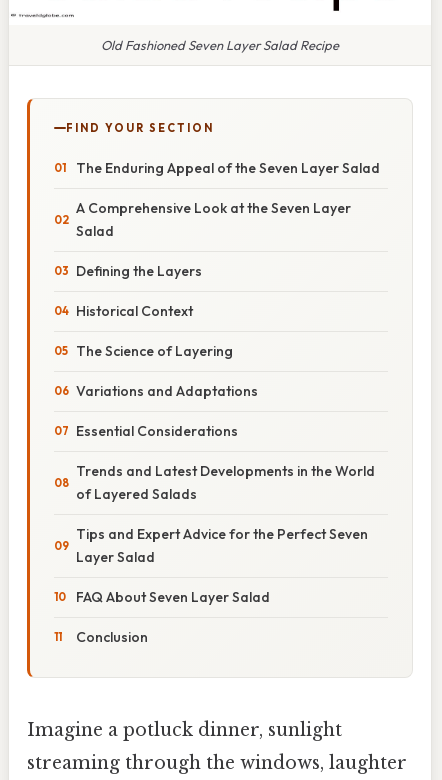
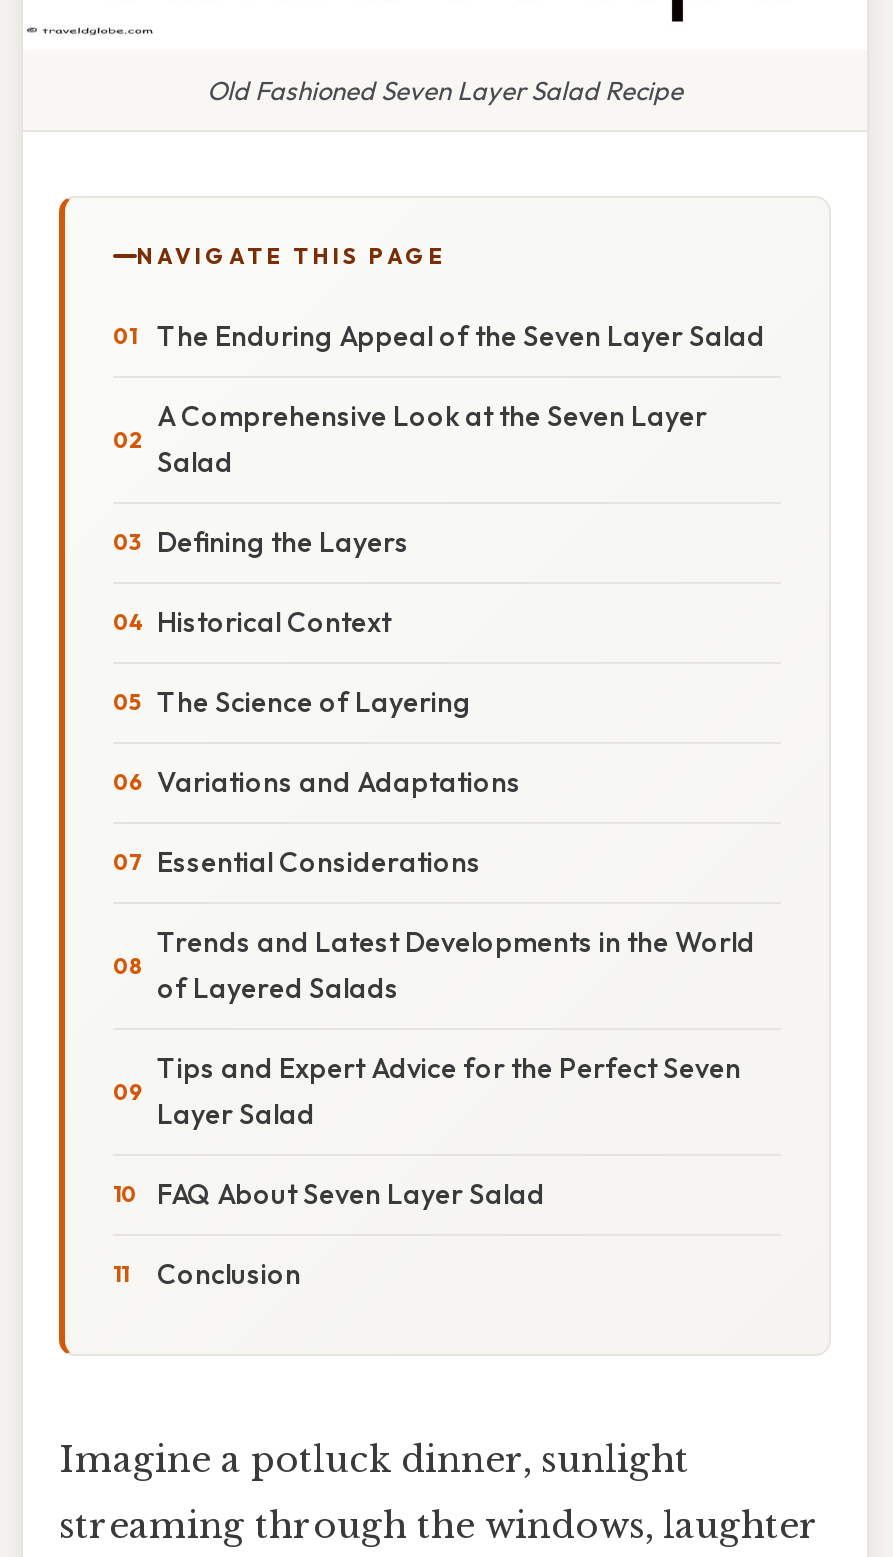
- FIND YOUR SECTION
+ NAVIGATE THIS PAGE
